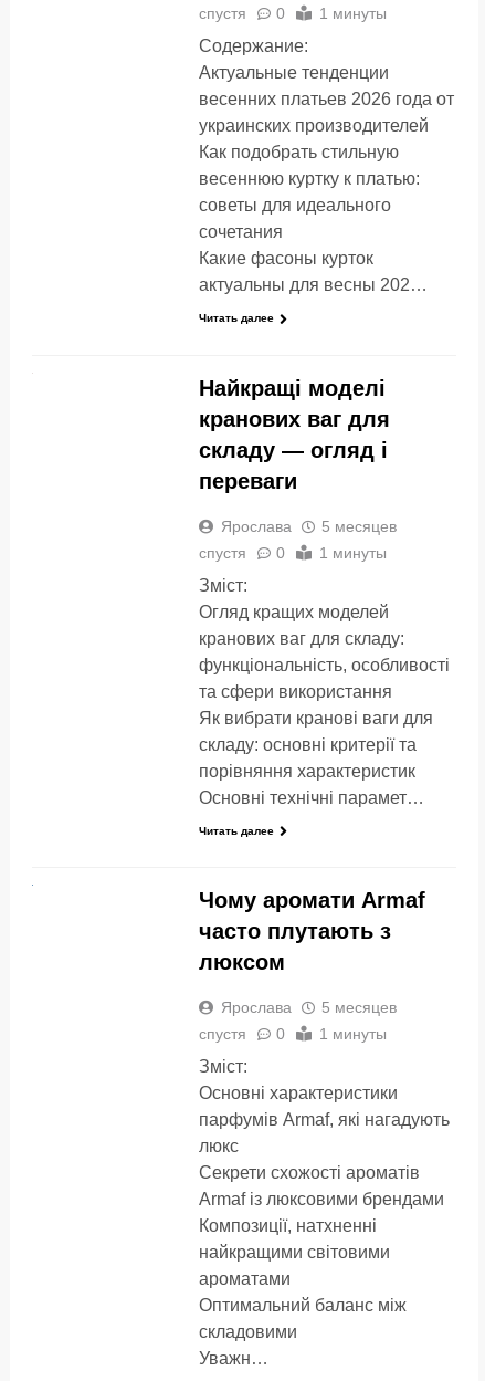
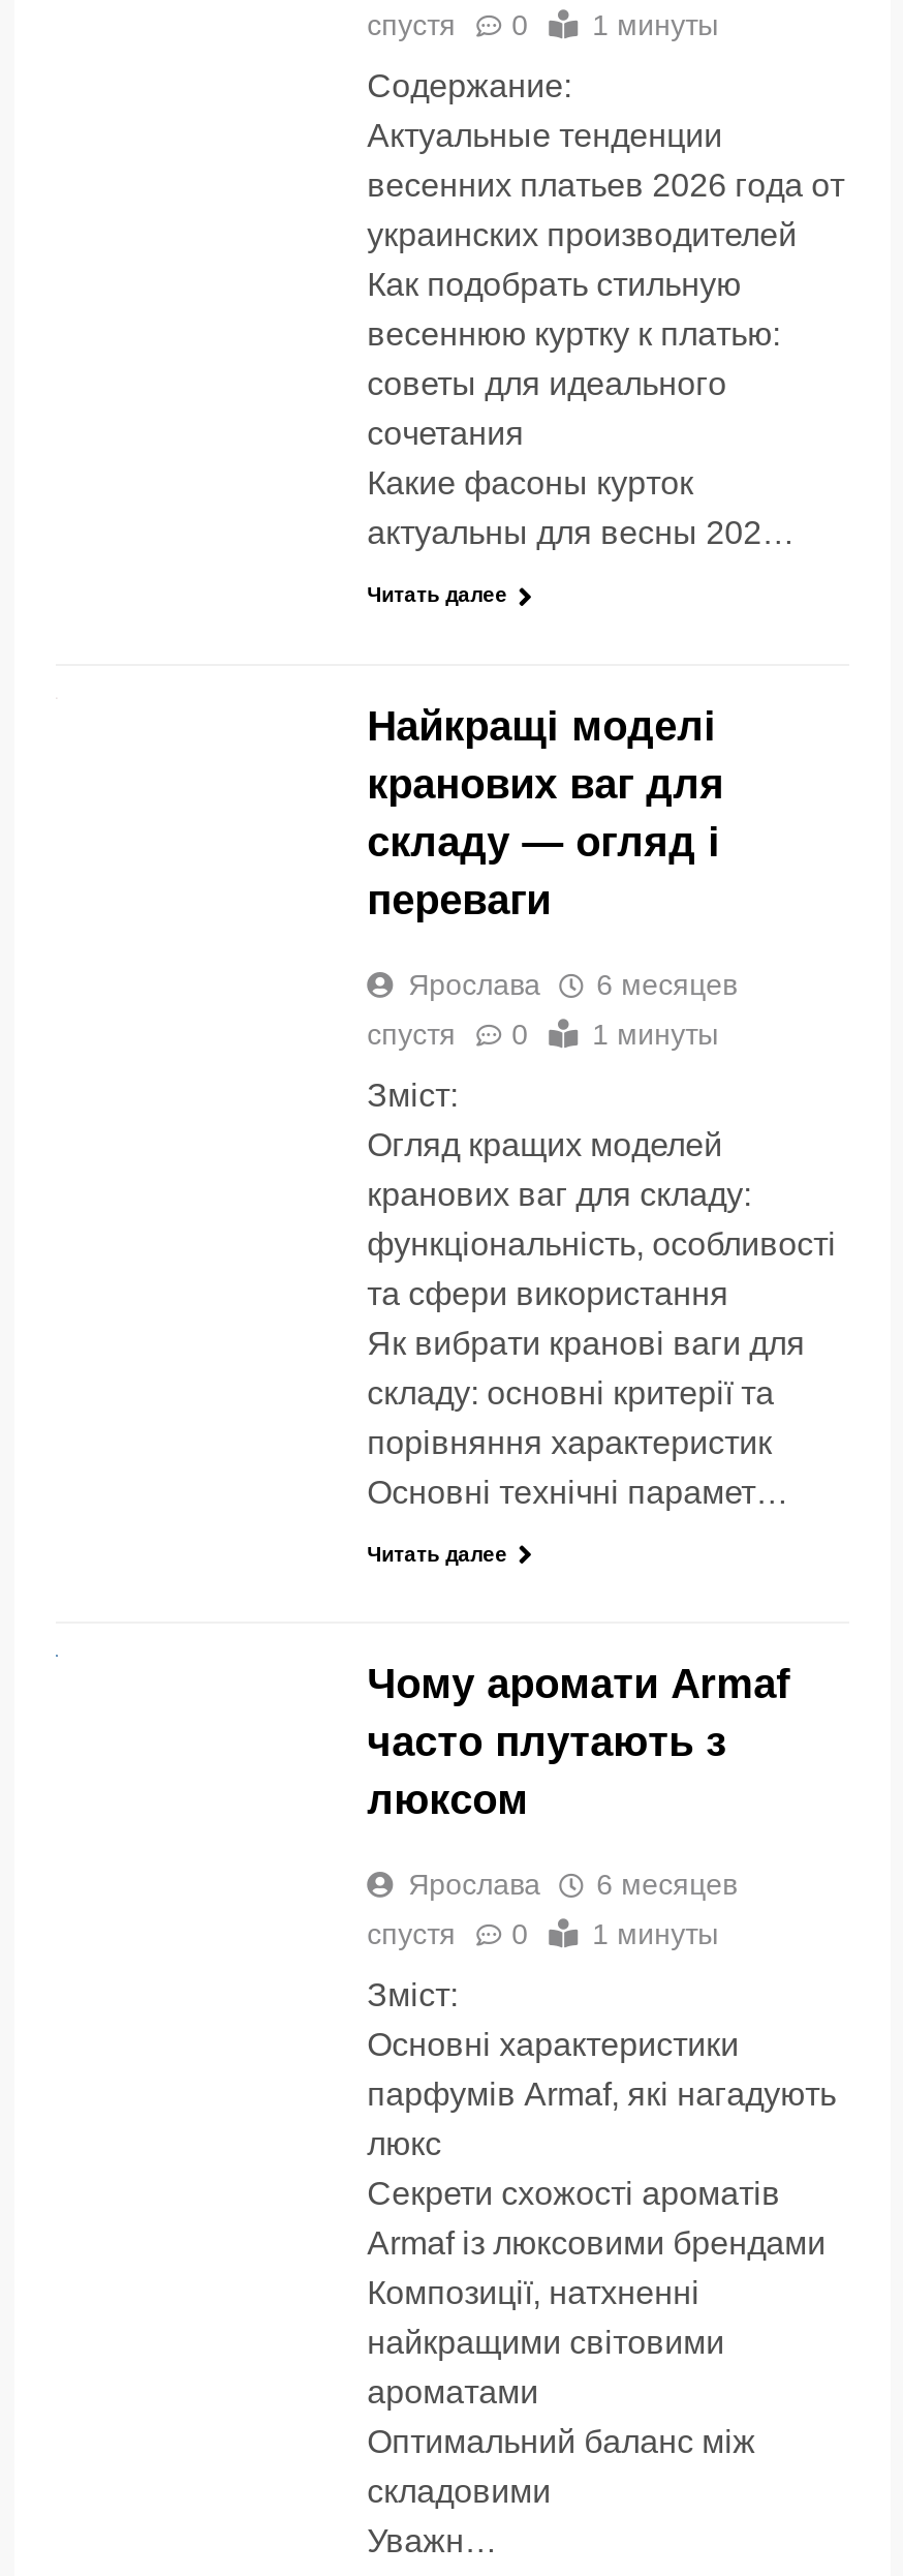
- Ярослава 5 месяцев
+ Ярослава 6 месяцев

- Ярослава 5 месяцев
+ Ярослава 6 месяцев
